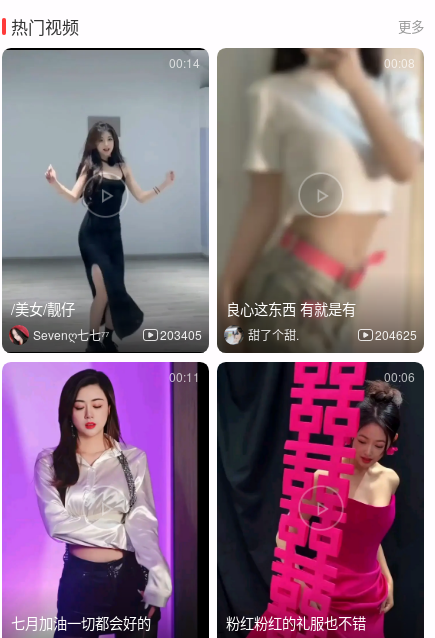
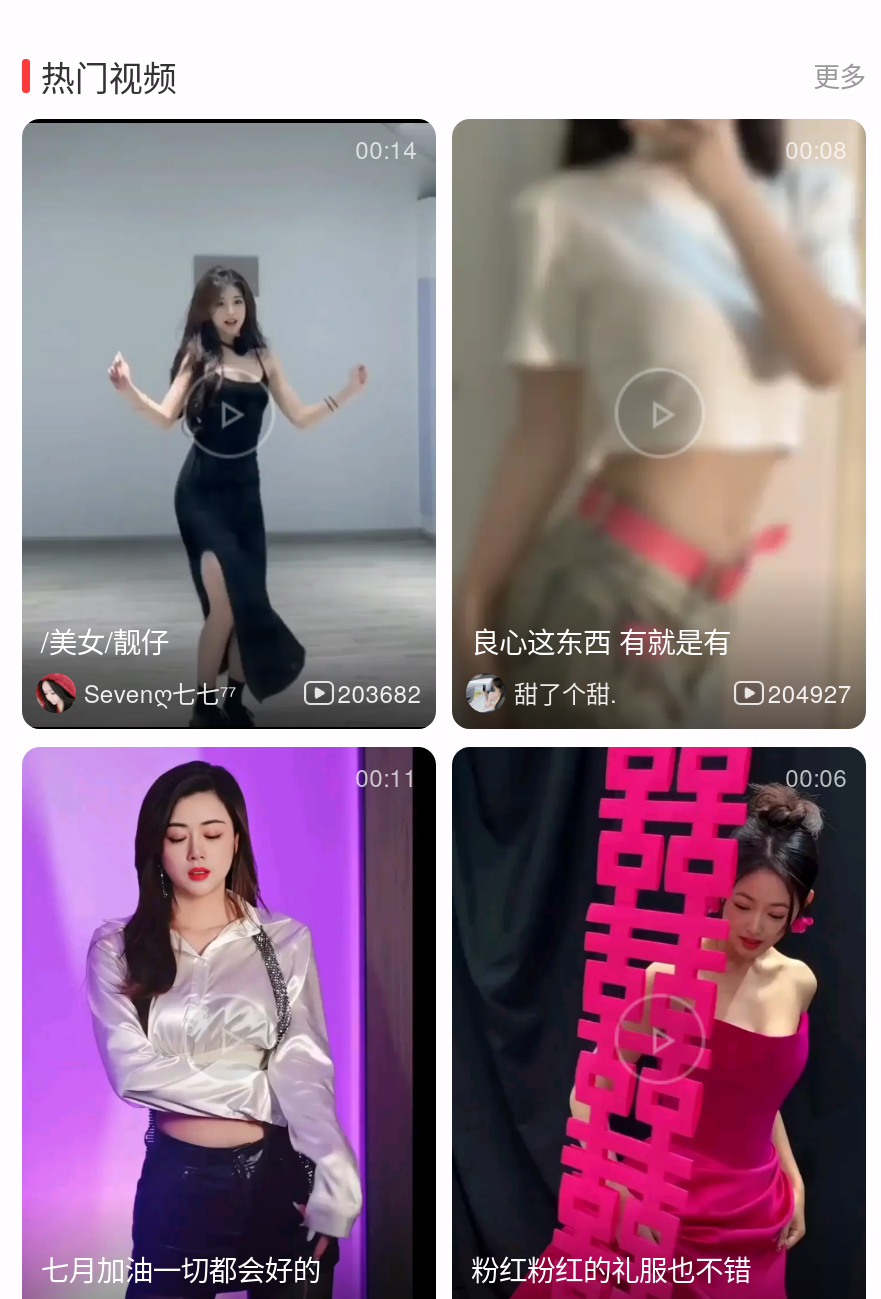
- 203405
+ 203682

- 204625
+ 204927
